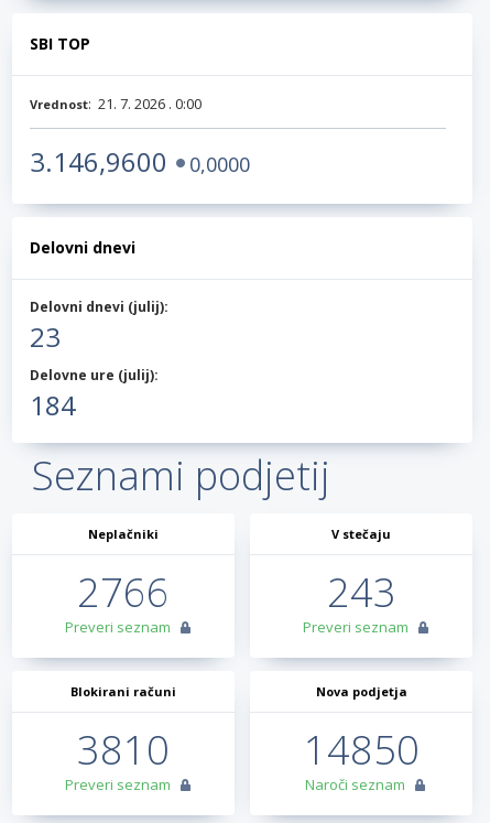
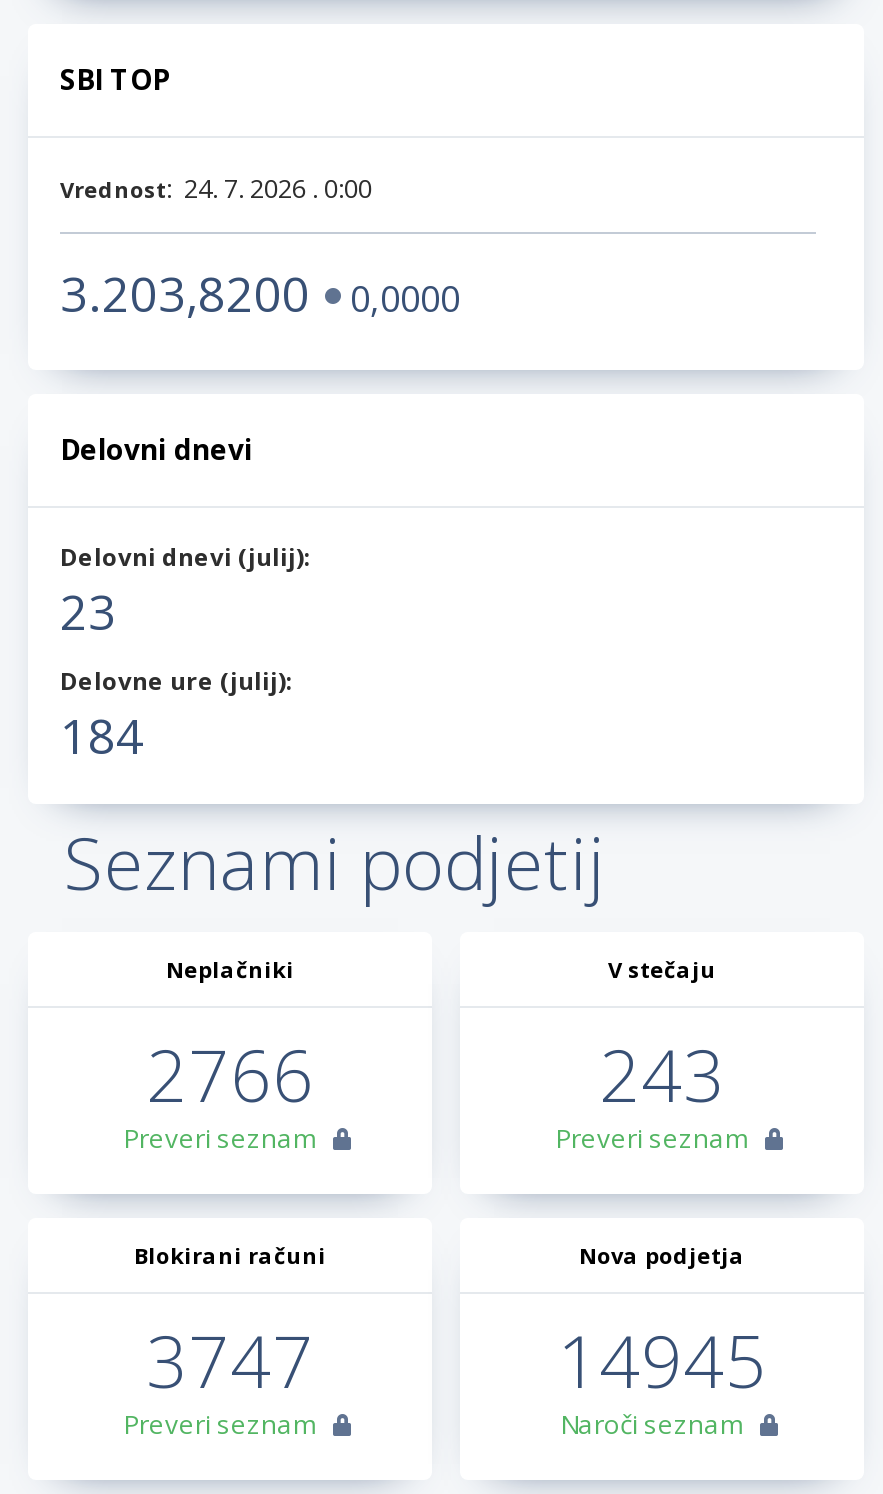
- Vrednost: 21. 7. 2026 . 0:00
+ Vrednost: 24. 7. 2026 . 0:00

- 3.146,9600 0,0000
+ 3.203,8200 0,0000

- 3810
+ 3747

- 14850
+ 14945
